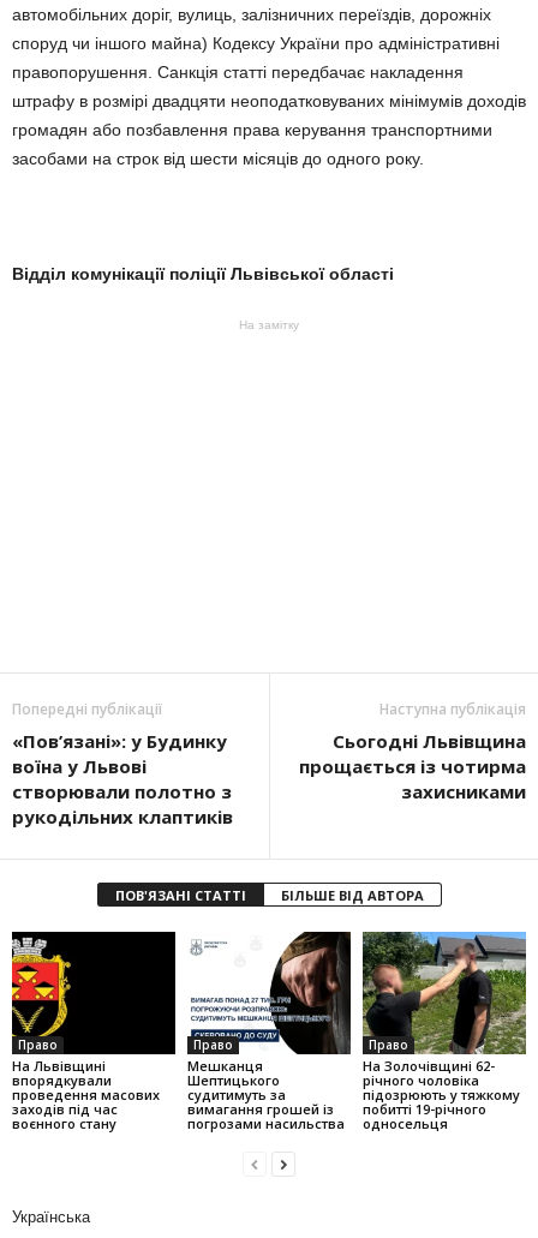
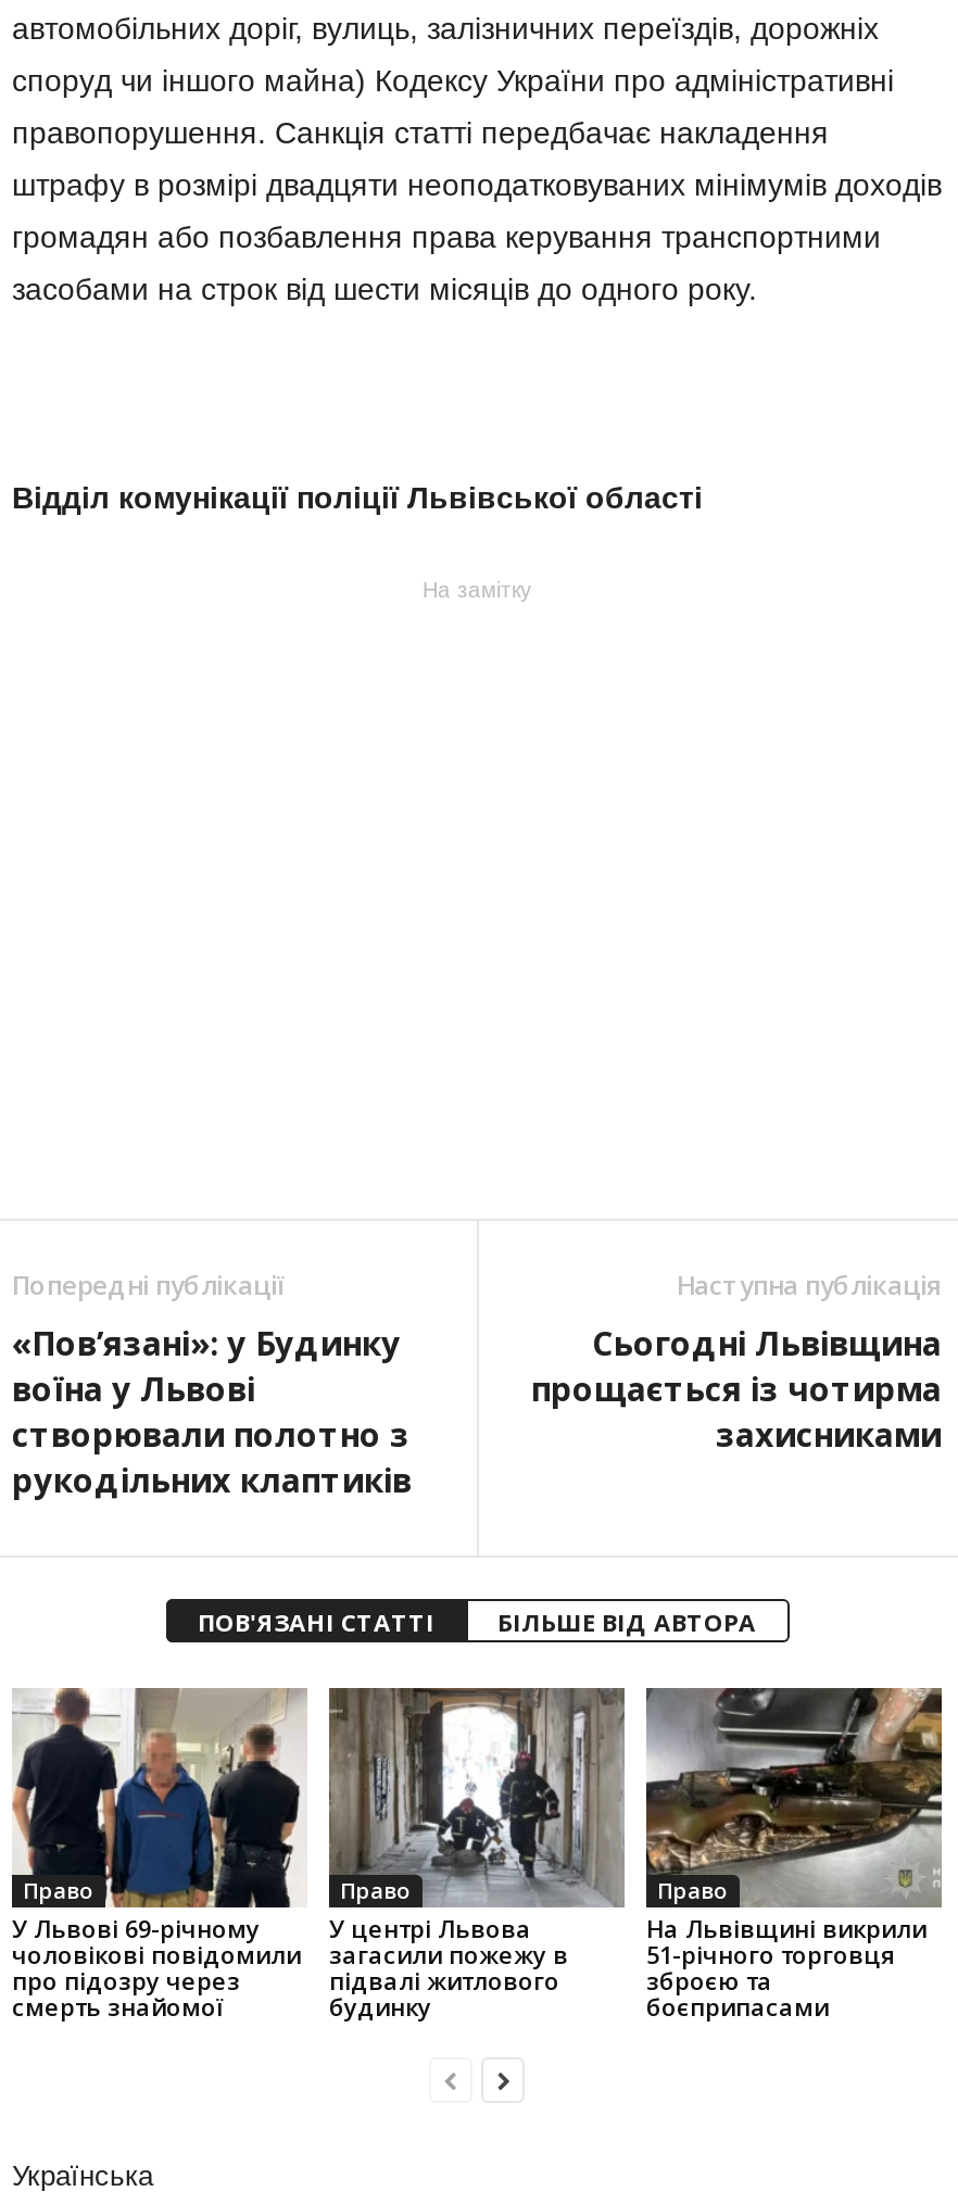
- [image]
- На Львівщині
- впорядкували
- проведення масових
- заходів під час
- воєнного стану
+ [image]
+ У Львові 69-річному
+ чоловікові повідомили
+ про підозру через
+ смерть знайомої

- [image]
- Мешканця
- Шептицького
- судитимуть за
- вимагання грошей із
- погрозами насильства
+ [image]
+ У центрі Львова
+ загасили пожежу в
+ підвалі житлового
+ будинку

- [image]
- На Золочівщині 62-
- річного чоловіка
- підозрюють у тяжкому
- побитті 19-річного
- односельця
+ [image]
+ На Львівщині викрили
+ 51-річного торговця
+ зброєю та
+ боєприпасами
